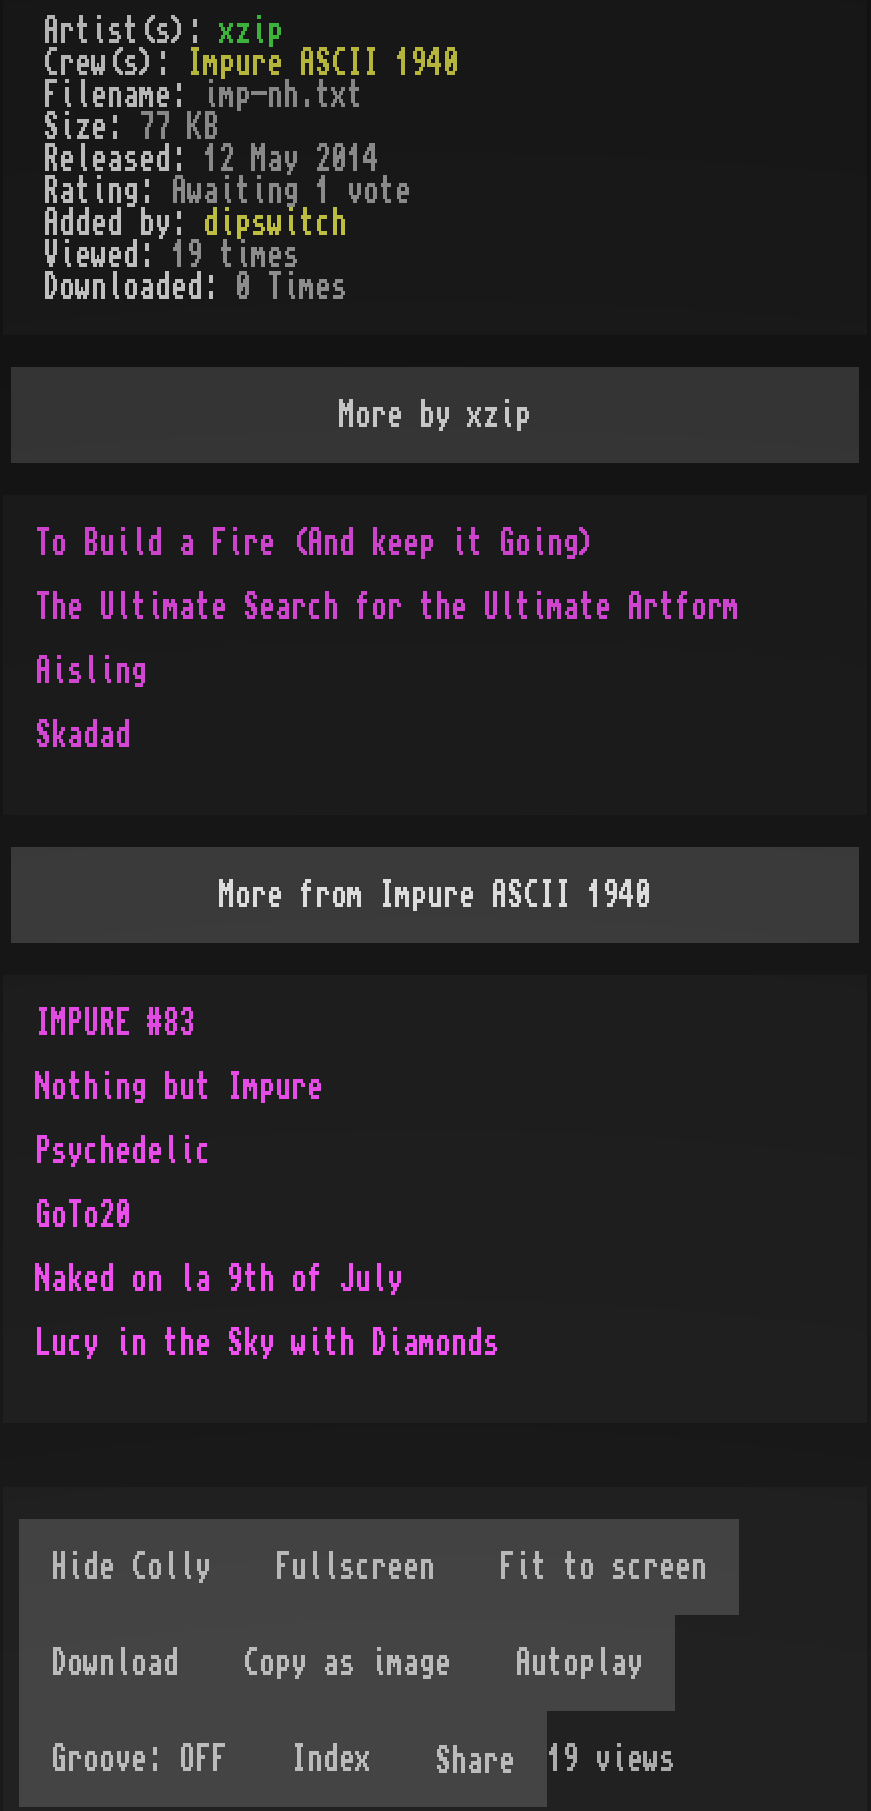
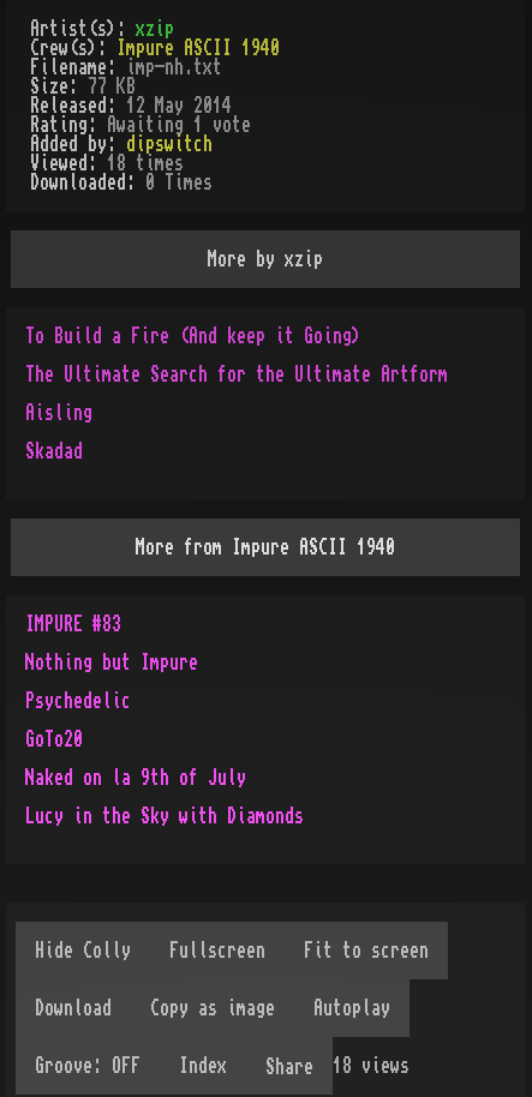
- Viewed: 19 times
+ Viewed: 18 times

- Share 19 views
+ Share 18 views
